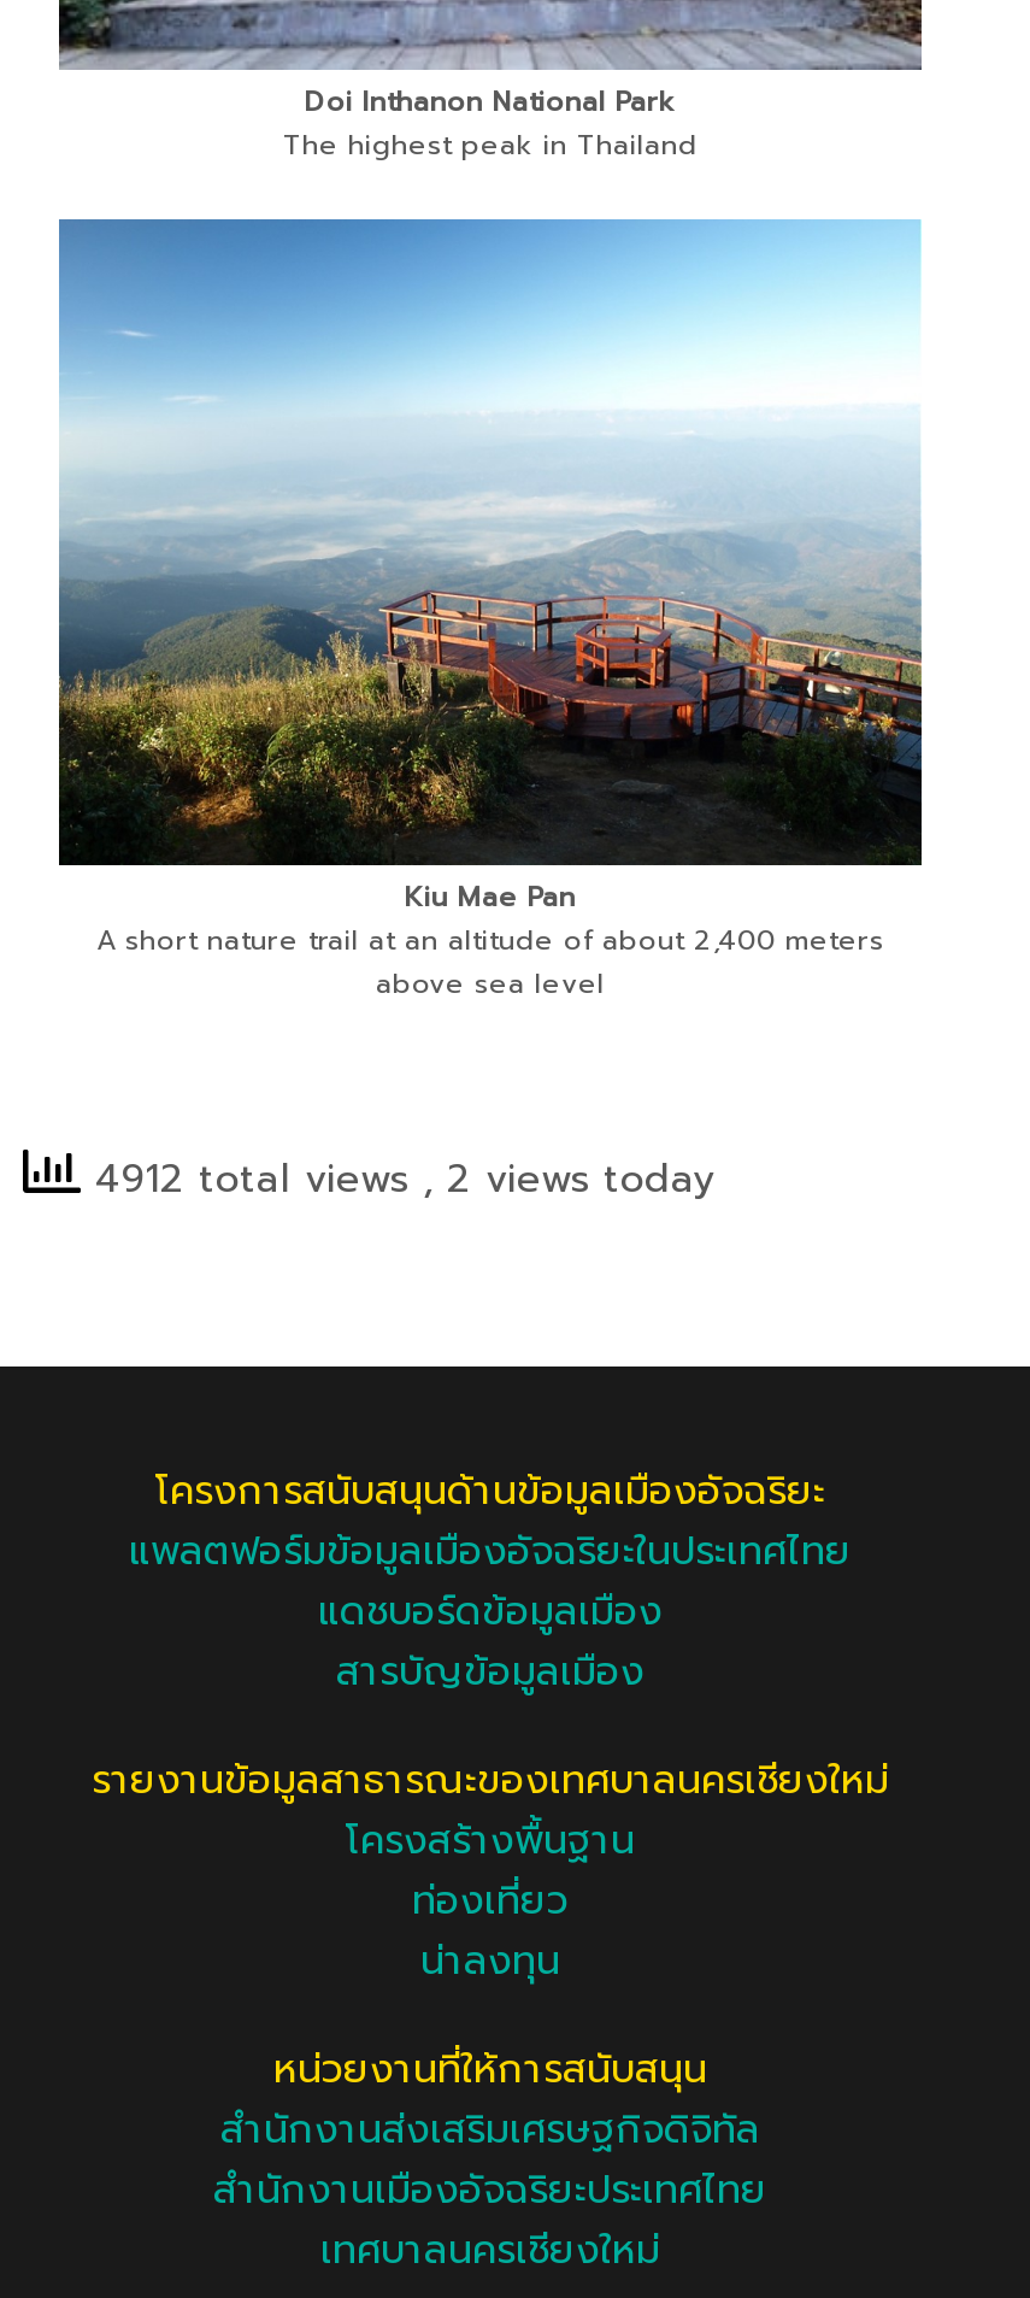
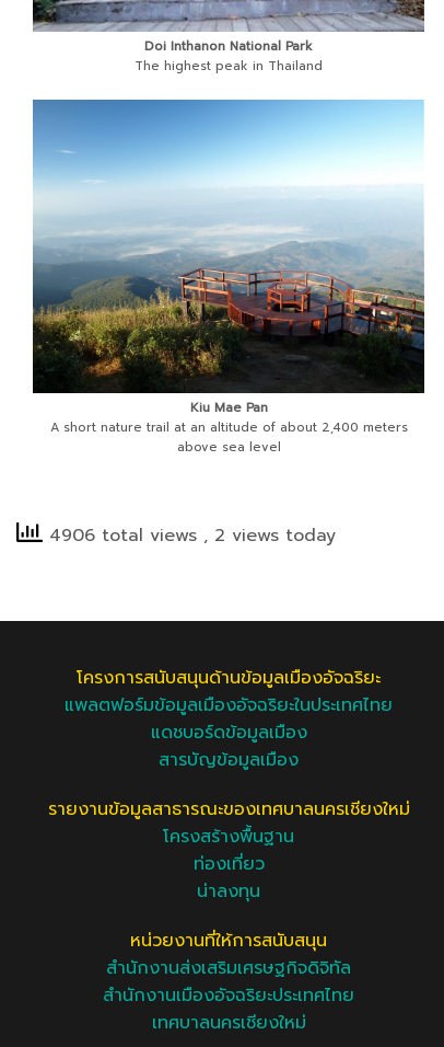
- 4912 total views, 2 views today
+ 4906 total views, 2 views today
